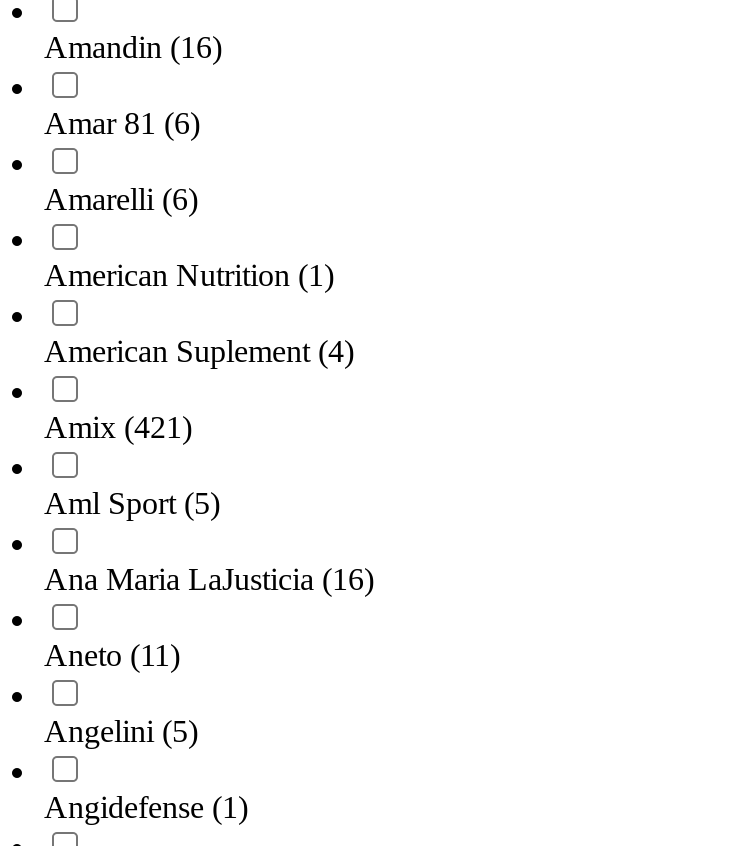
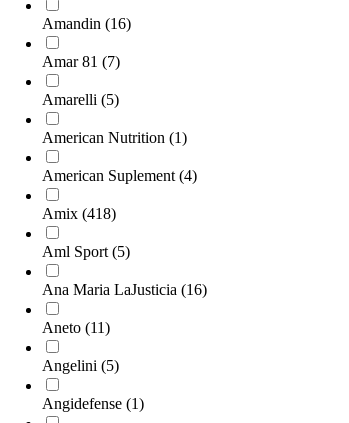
- Amar 81 (6)
+ Amar 81 (7)

- Amarelli (6)
+ Amarelli (5)

- Amix (421)
+ Amix (418)
